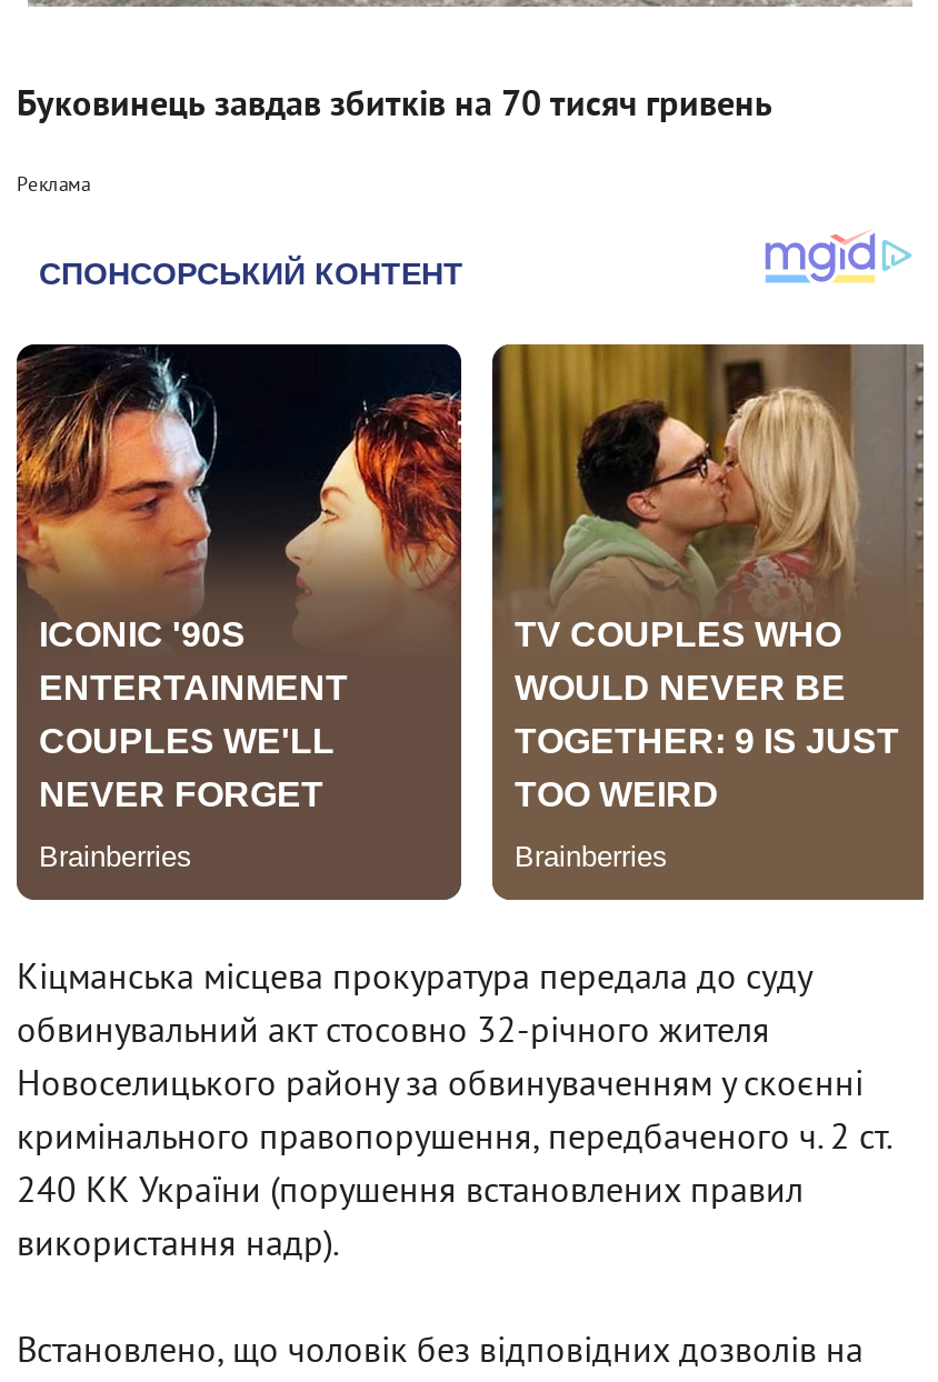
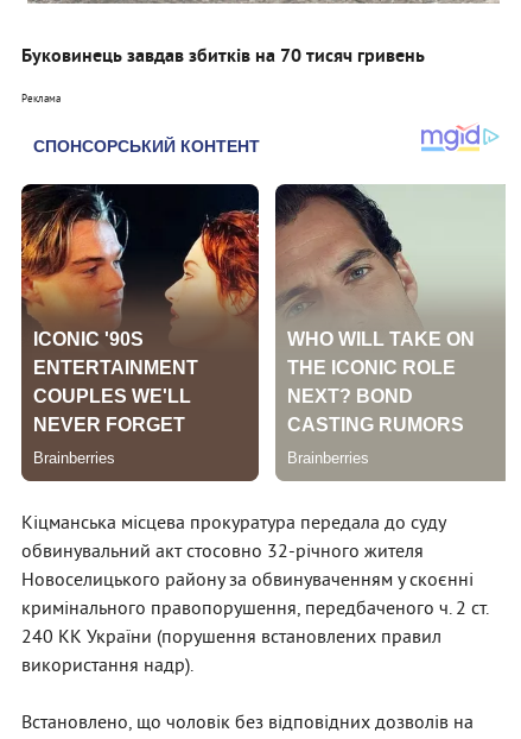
- [image]
+ [image]
